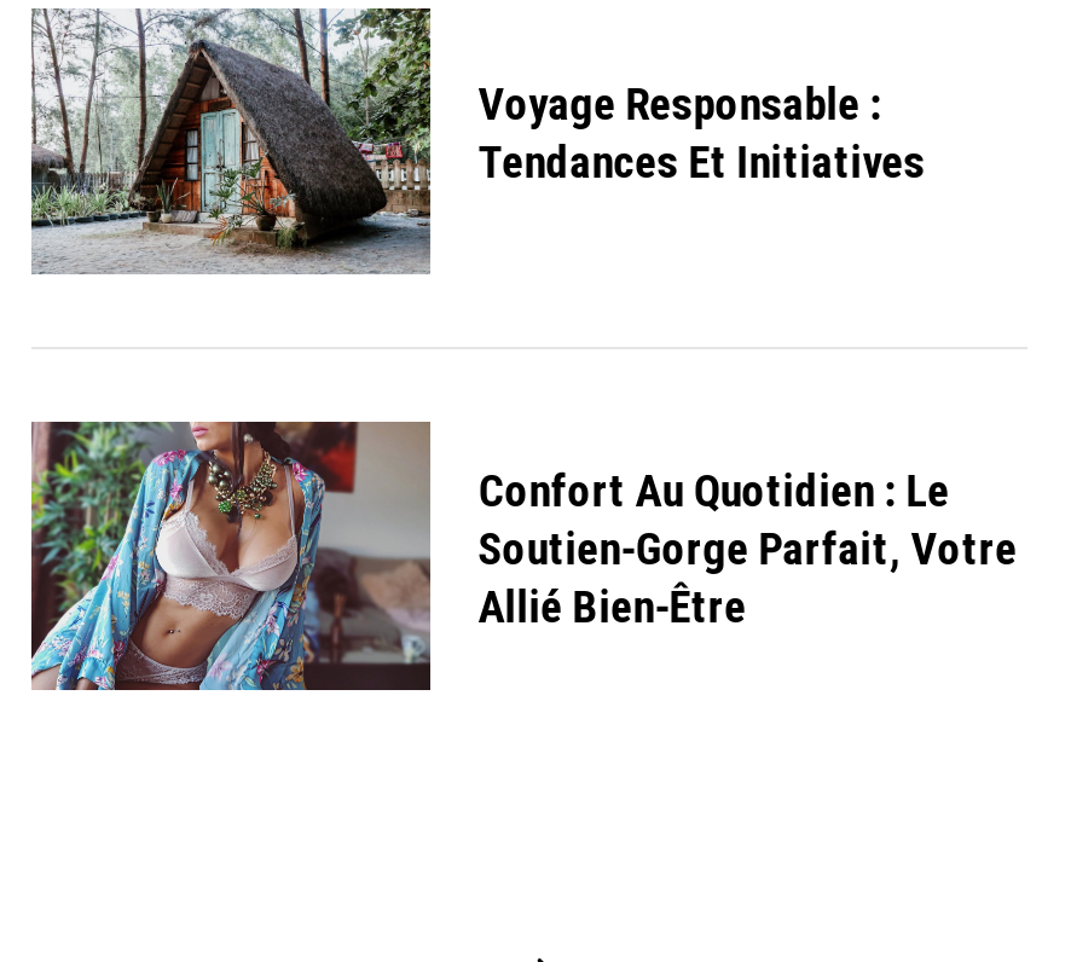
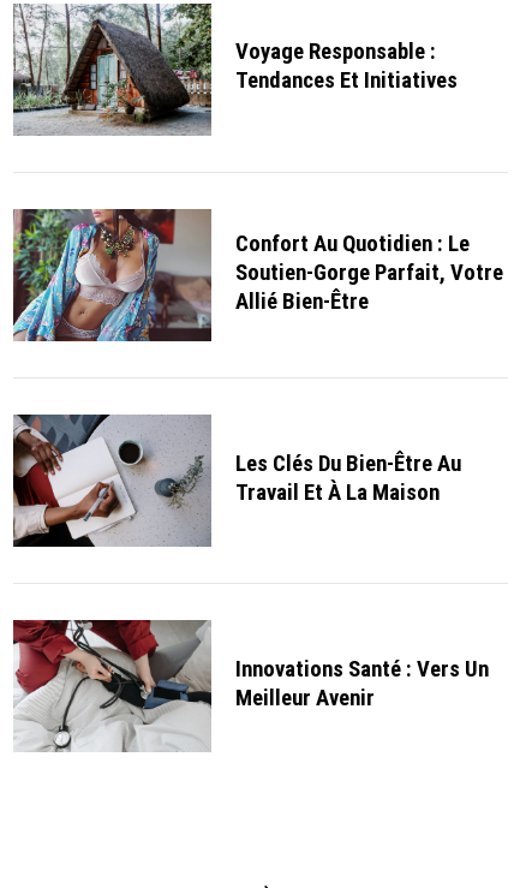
+ [image]
+ Les Clés Du Bien-Être Au
+ Travail Et À La Maison

+ [image]
+ Innovations Santé : Vers Un
+ Meilleur Avenir
